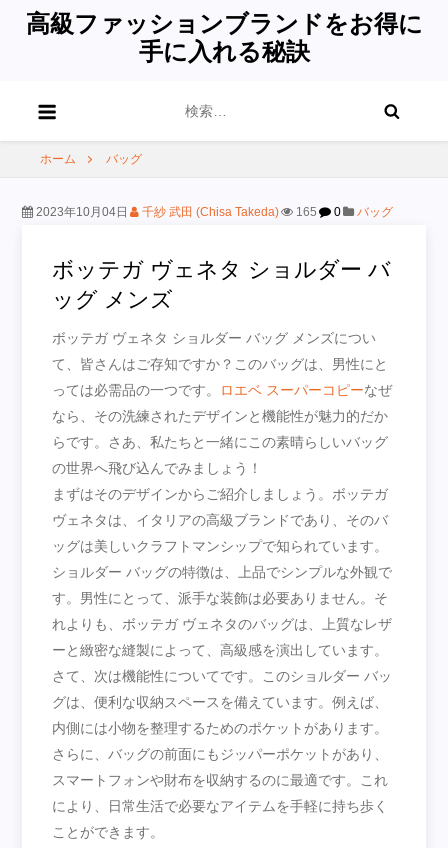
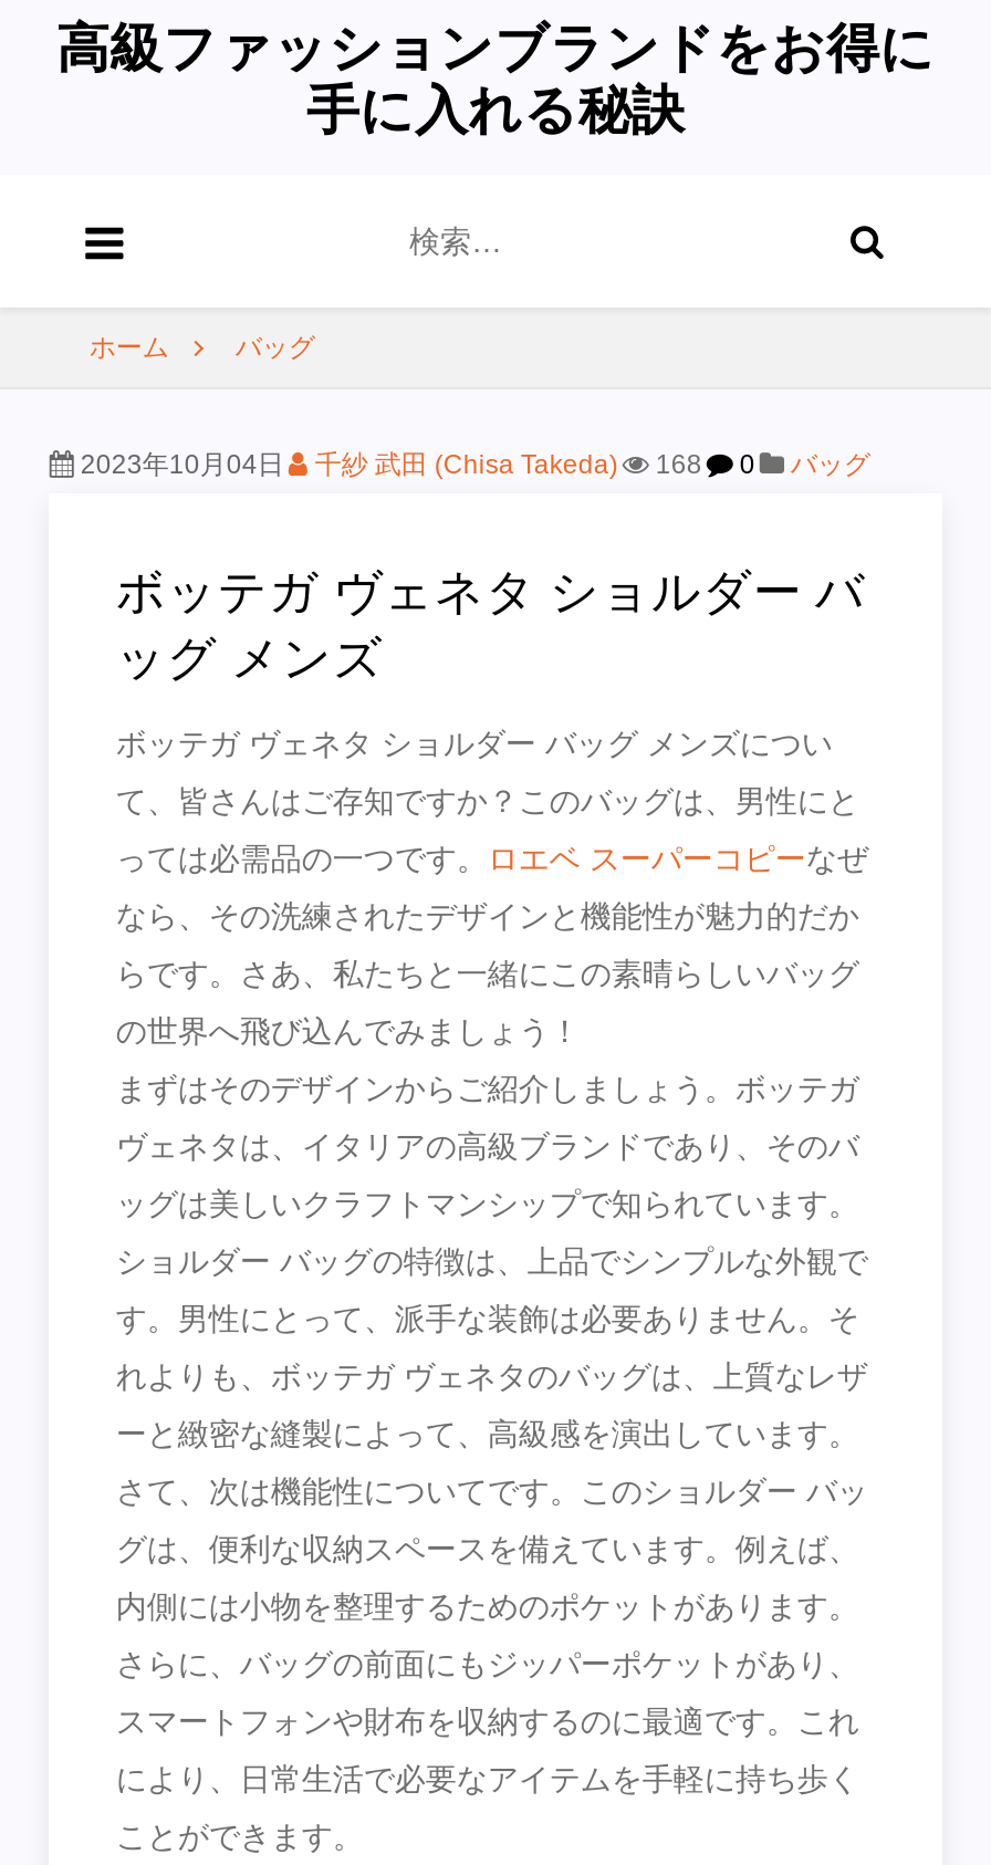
- 2023年10月04日 千紗 武田 (Chisa Takeda) 165 0 バッグ
+ 2023年10月04日 千紗 武田 (Chisa Takeda) 168 0 バッグ
